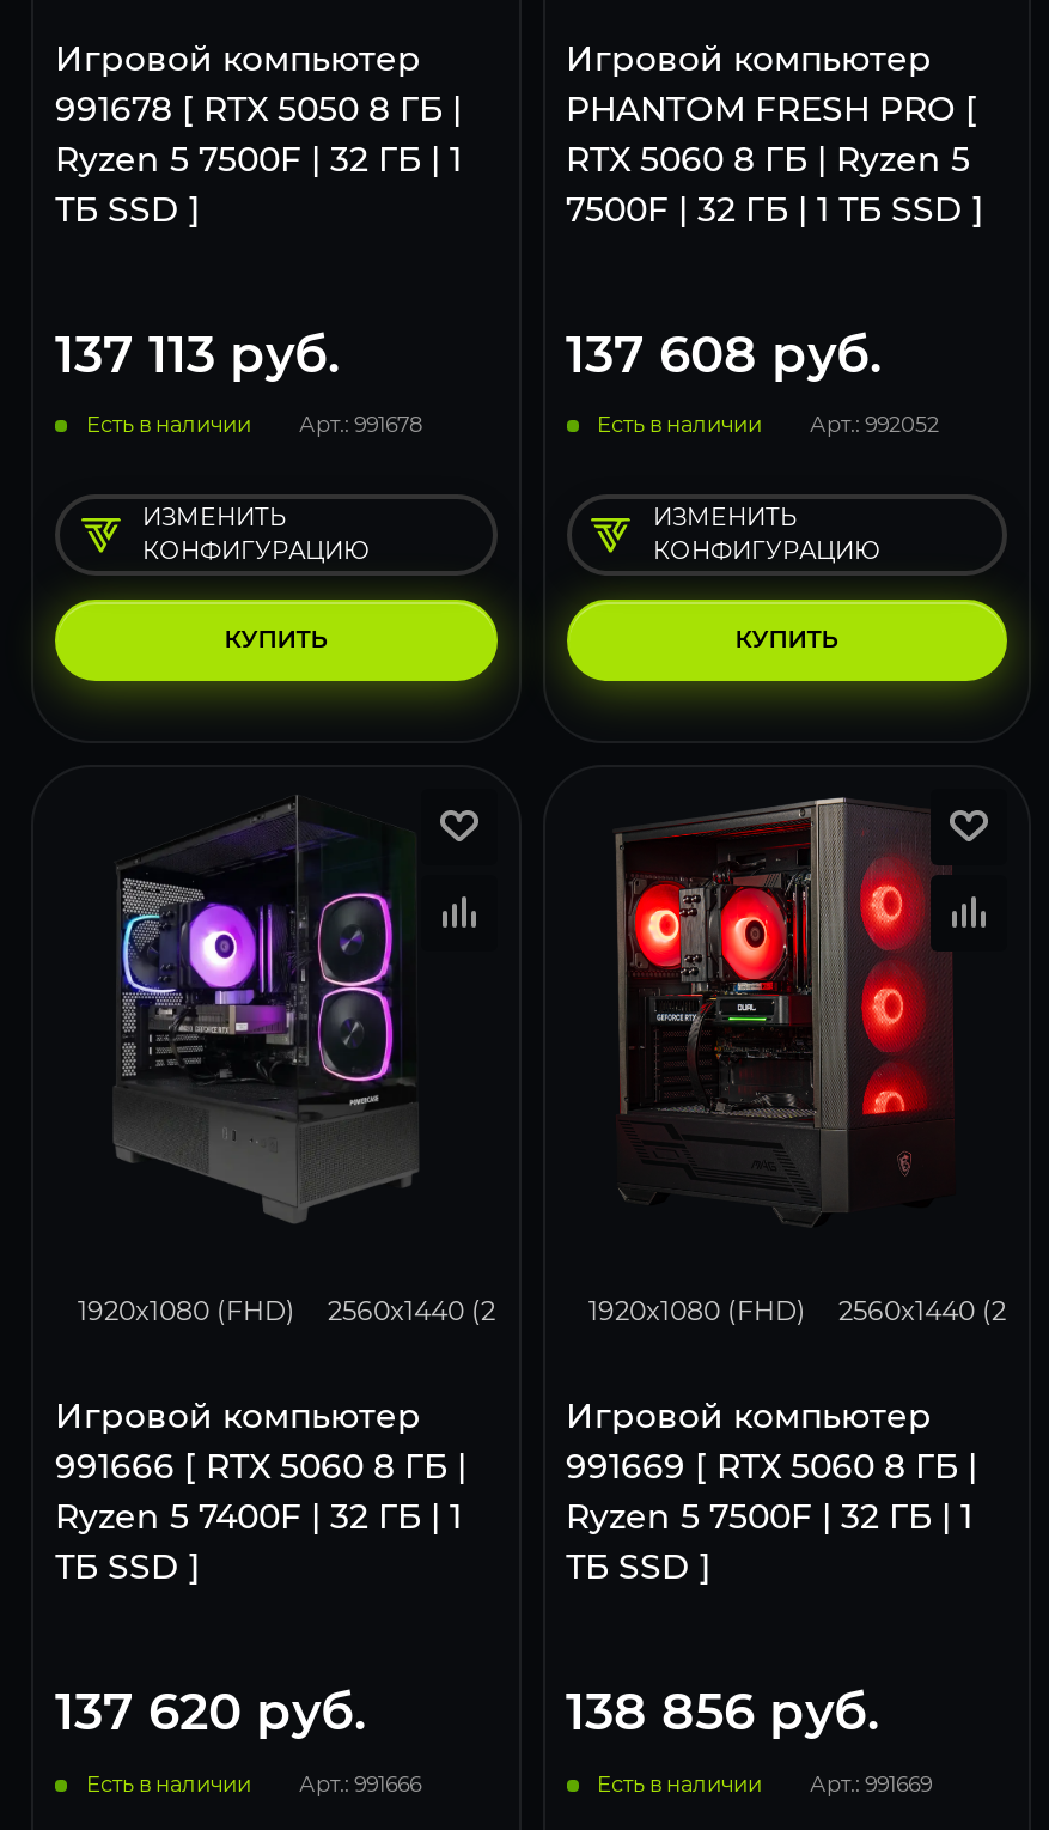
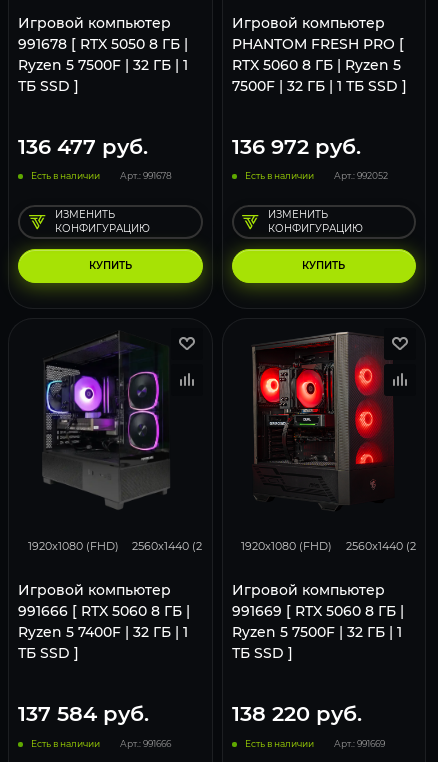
- 137 113 руб.
+ 136 477 руб.

- 137 608 руб.
+ 136 972 руб.

- 137 620 руб.
+ 137 584 руб.

- 138 856 руб.
+ 138 220 руб.
